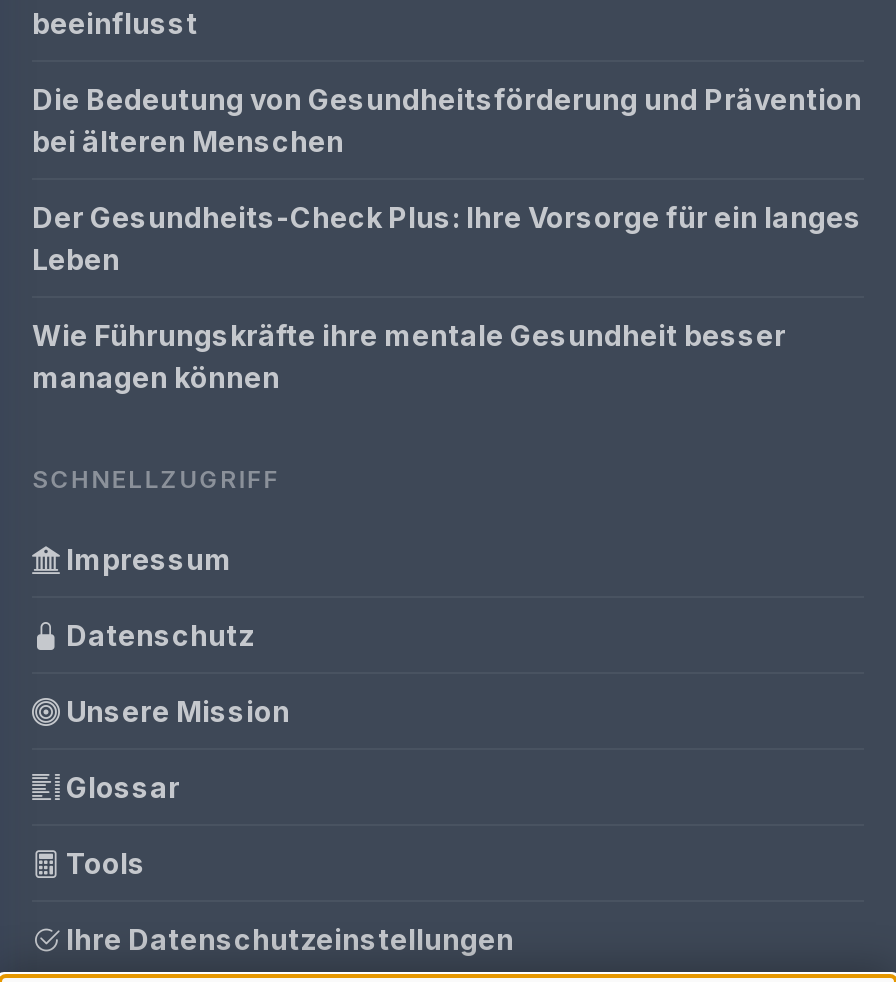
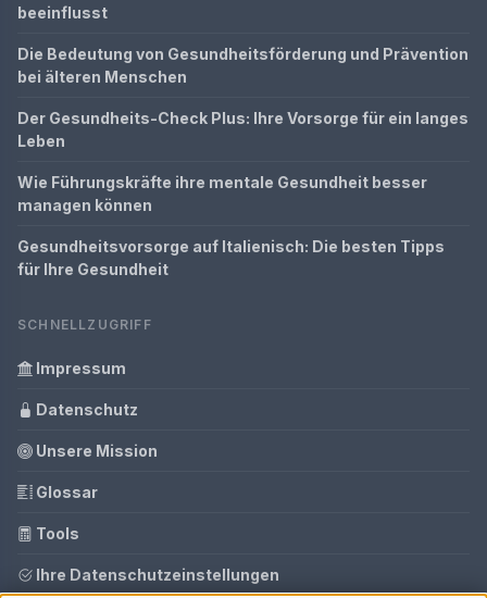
+ Gesundheitsvorsorge auf Italienisch: Die besten Tipps
+ für Ihre Gesundheit
